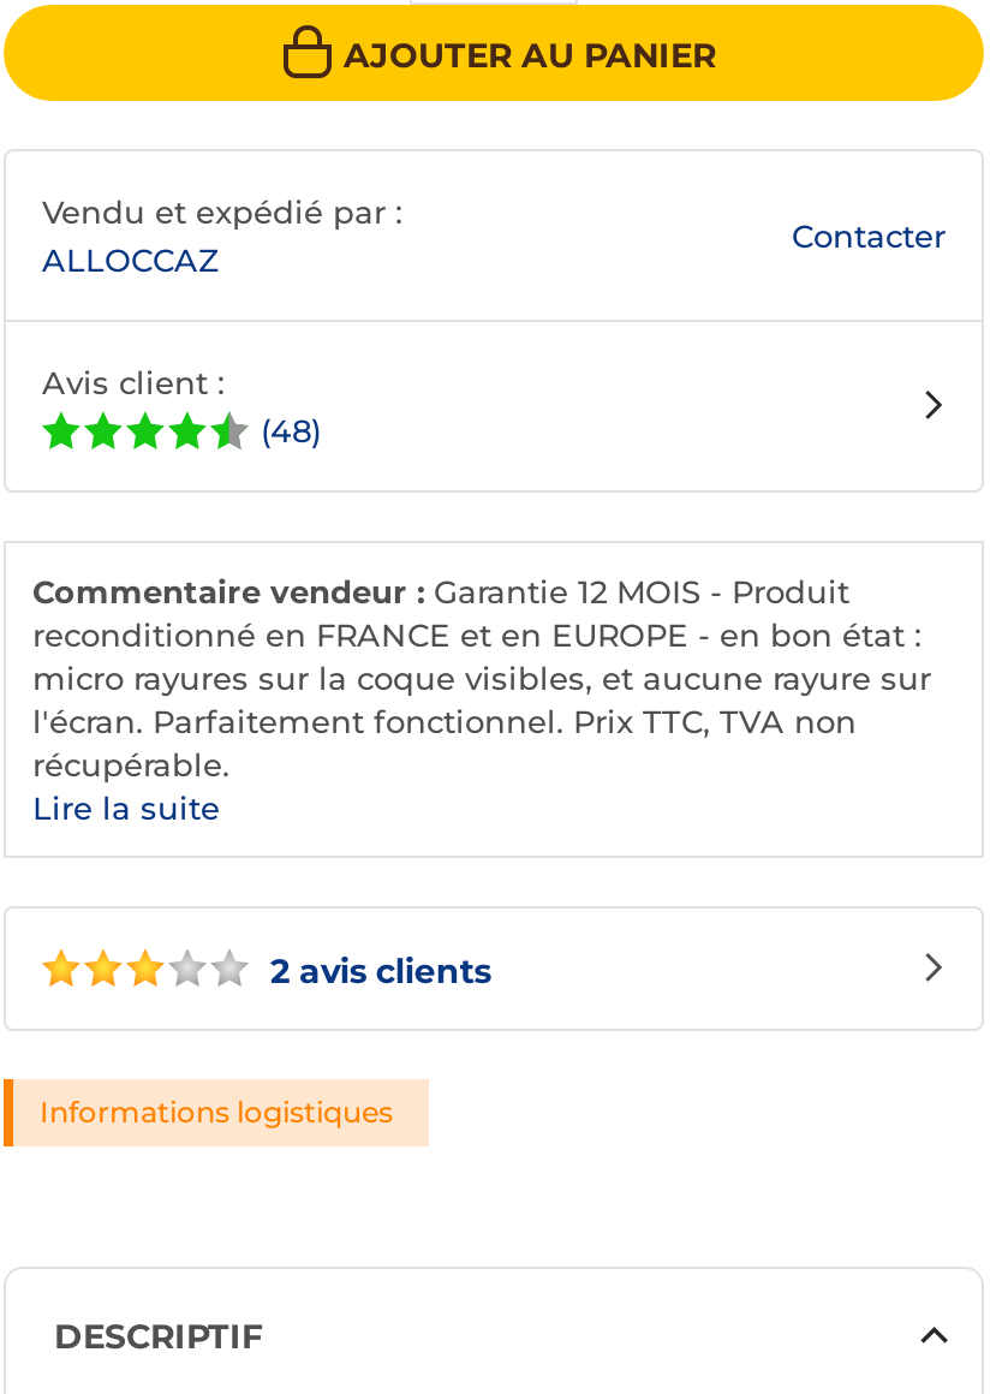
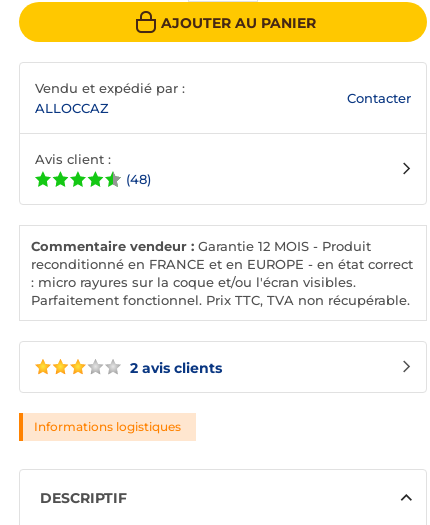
- reconditionné en FRANCE et en EUROPE - en bon état :
- micro rayures sur la coque visibles, et aucune rayure sur
- l'écran. Parfaitement fonctionnel. Prix TTC, TVA non
- récupérable.
- Lire la suite
+ reconditionné en FRANCE et en EUROPE - en état correct
+ : micro rayures sur la coque et/ou l'écran visibles.
+ Parfaitement fonctionnel. Prix TTC, TVA non récupérable.
